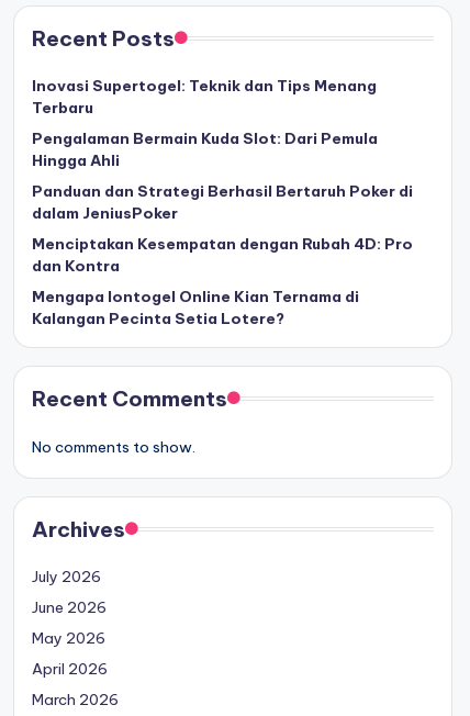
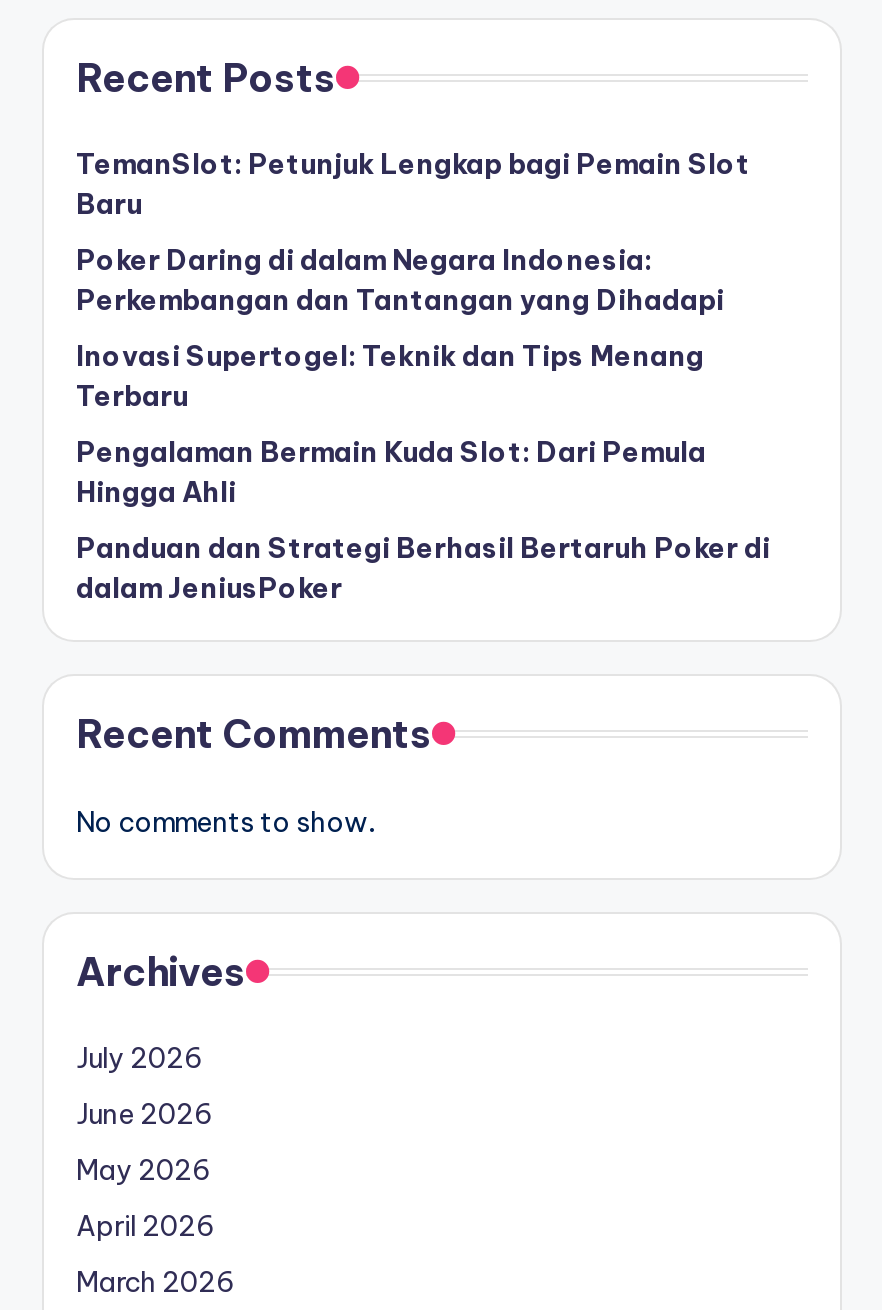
+ TemanSlot: Petunjuk Lengkap bagi Pemain Slot
+ Baru
+ Poker Daring di dalam Negara Indonesia:
+ Perkembangan dan Tantangan yang Dihadapi

moved down: Inovasi Supertogel: Teknik dan Tips Menang | Terbaru | Pengalaman Bermain Kuda Slot: Dari Pemula | Hingga Ahli | Panduan dan Strategi Berhasil Bertaruh Poker di | dalam JeniusPoker

- Menciptakan Kesempatan dengan Rubah 4D: Pro
- dan Kontra
- Mengapa Iontogel Online Kian Ternama di
- Kalangan Pecinta Setia Lotere?
